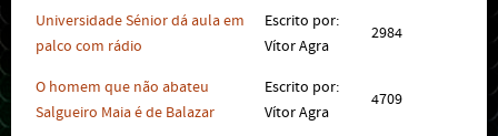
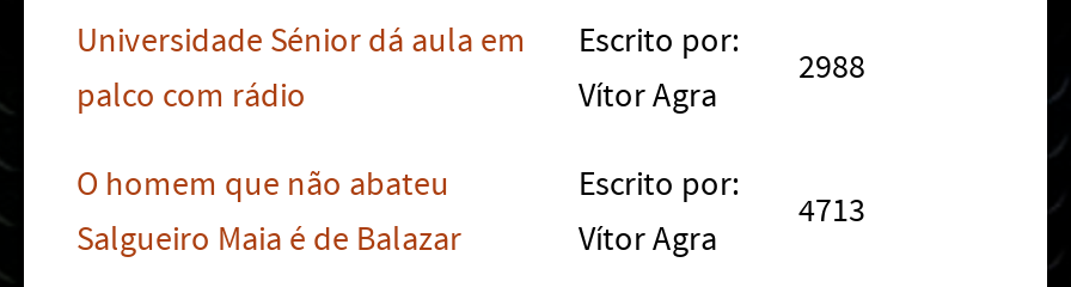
- 2984
+ 2988

- 4709
+ 4713
